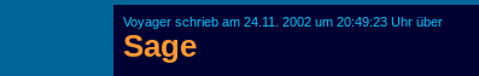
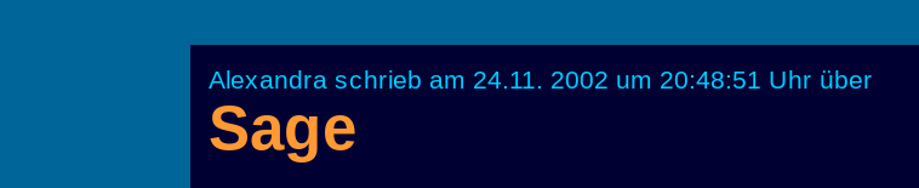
- Voyager schrieb am 24.11. 2002 um 20:49:23 Uhr über
+ Alexandra schrieb am 24.11. 2002 um 20:48:51 Uhr über
